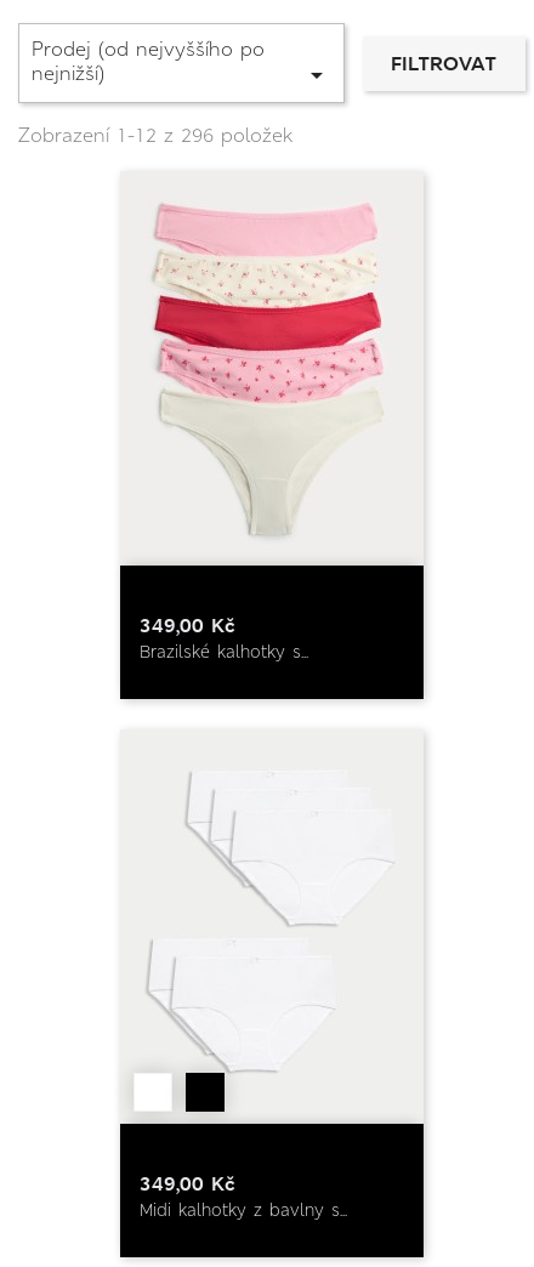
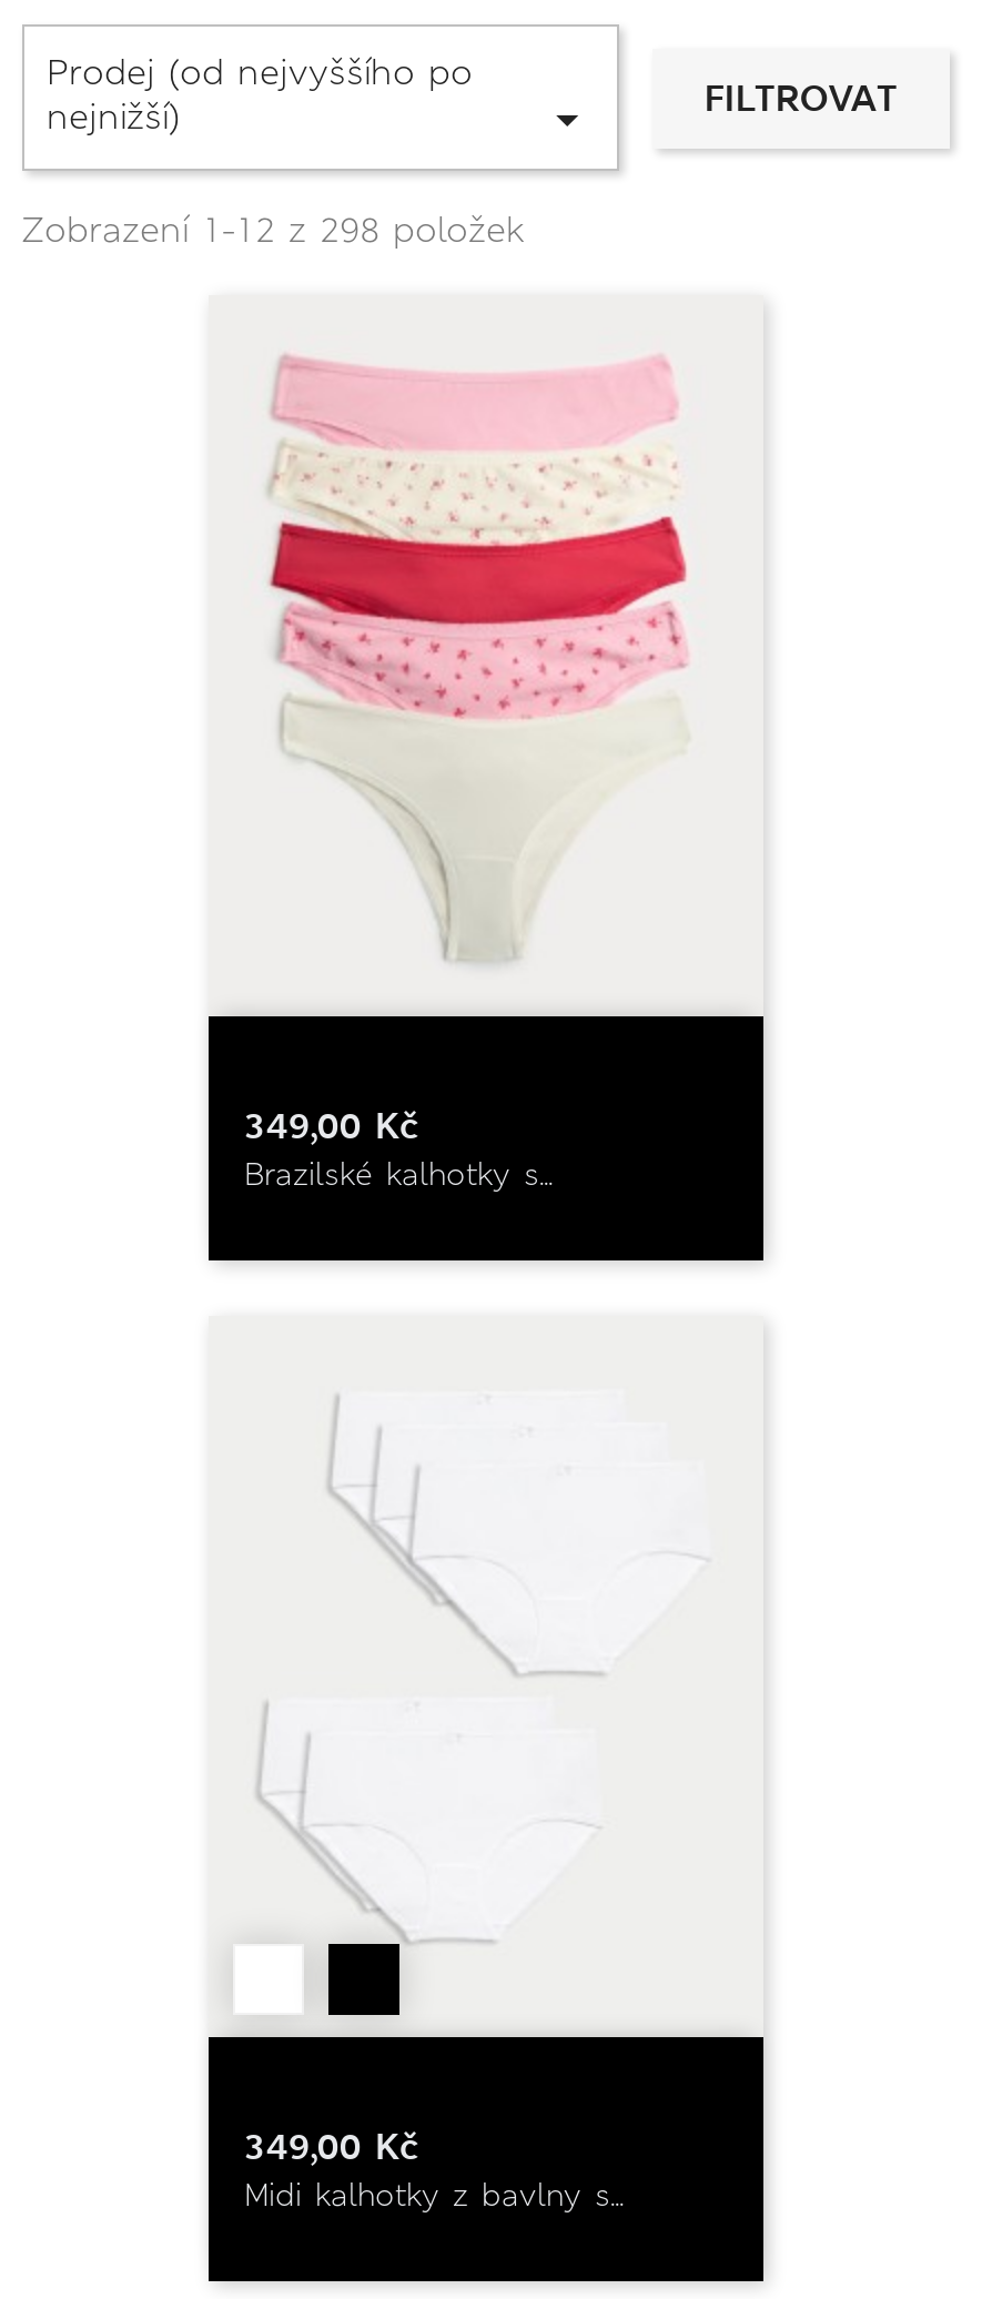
- Zobrazení 1-12 z 296 položek
+ Zobrazení 1-12 z 298 položek
